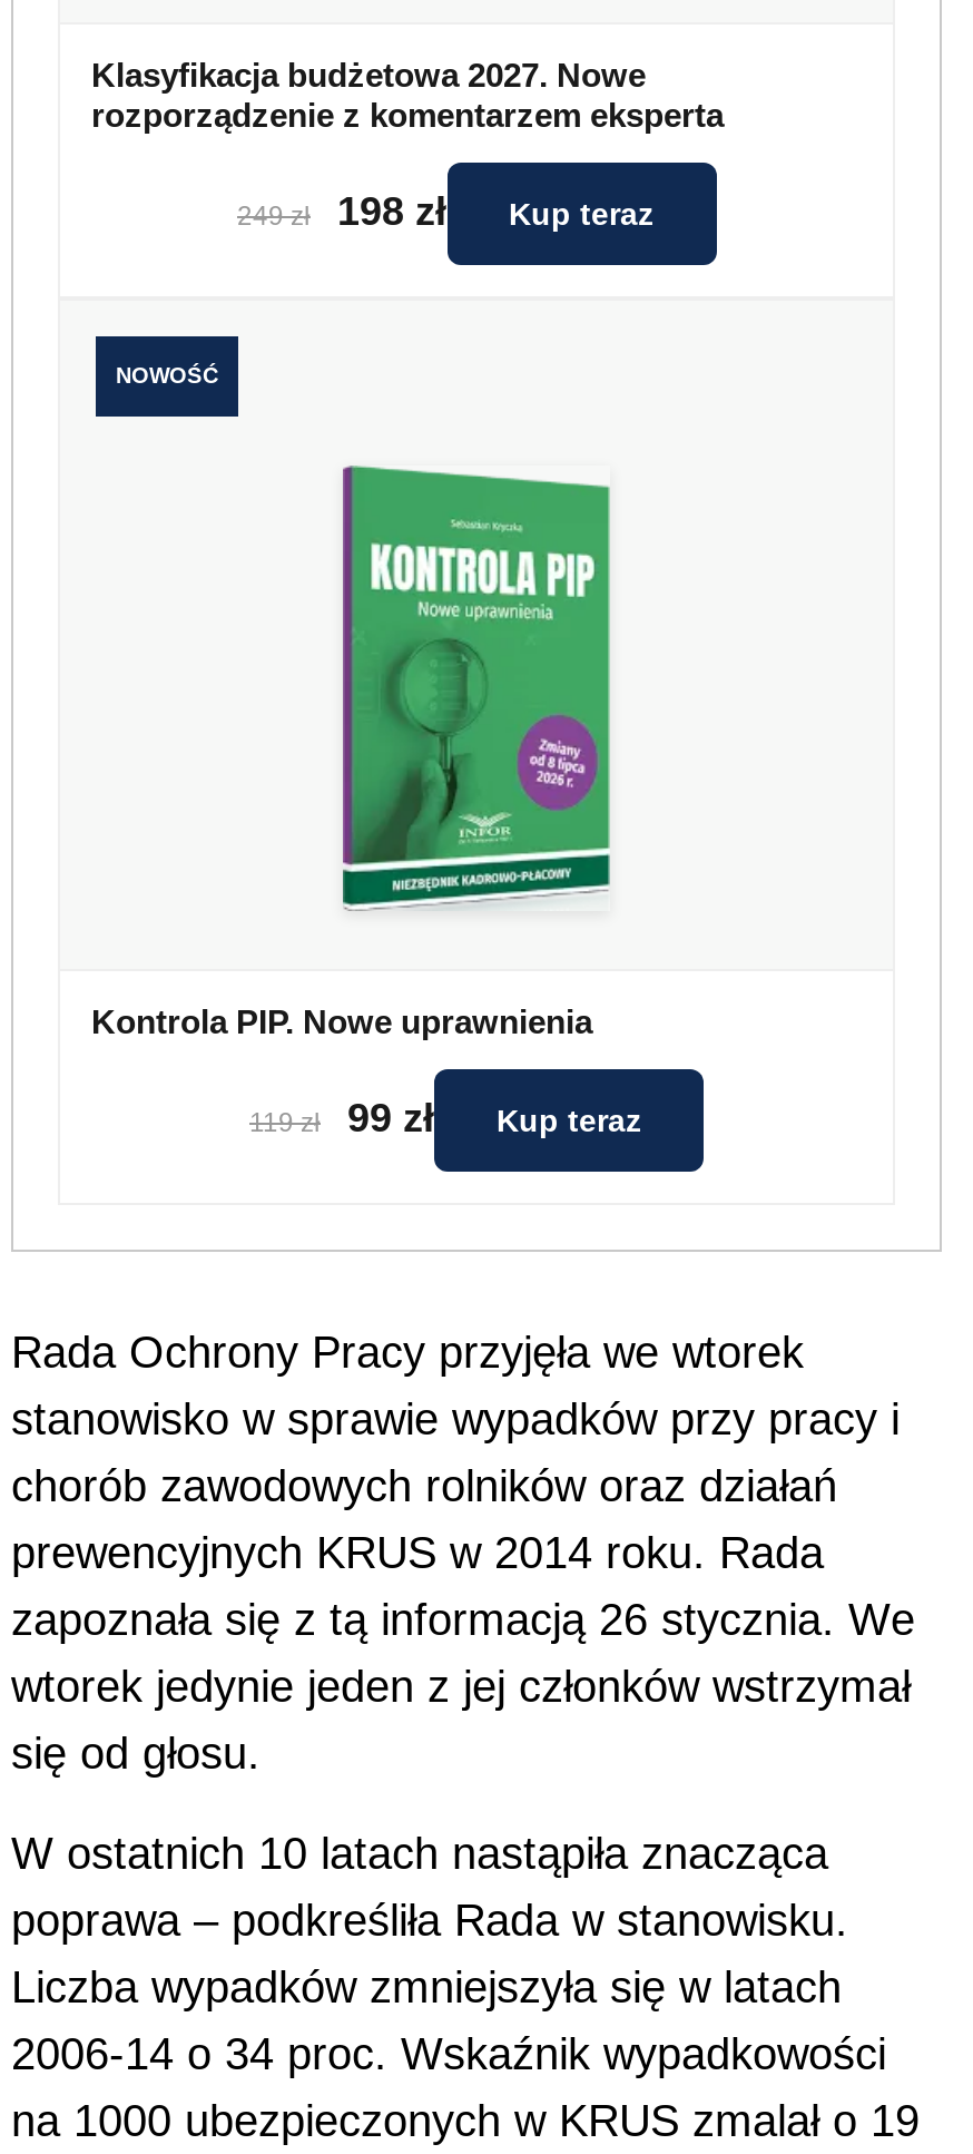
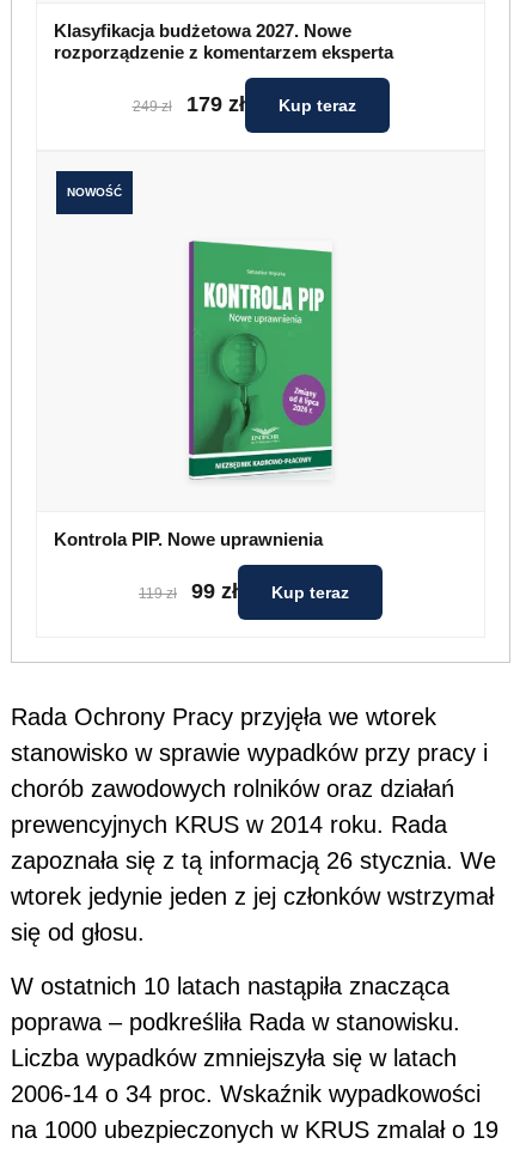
- 198 zł
+ 179 zł
